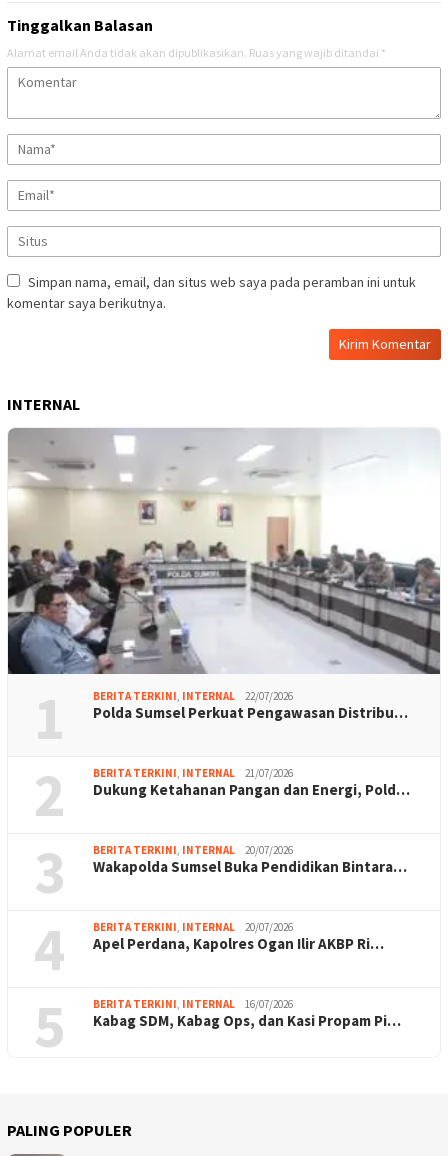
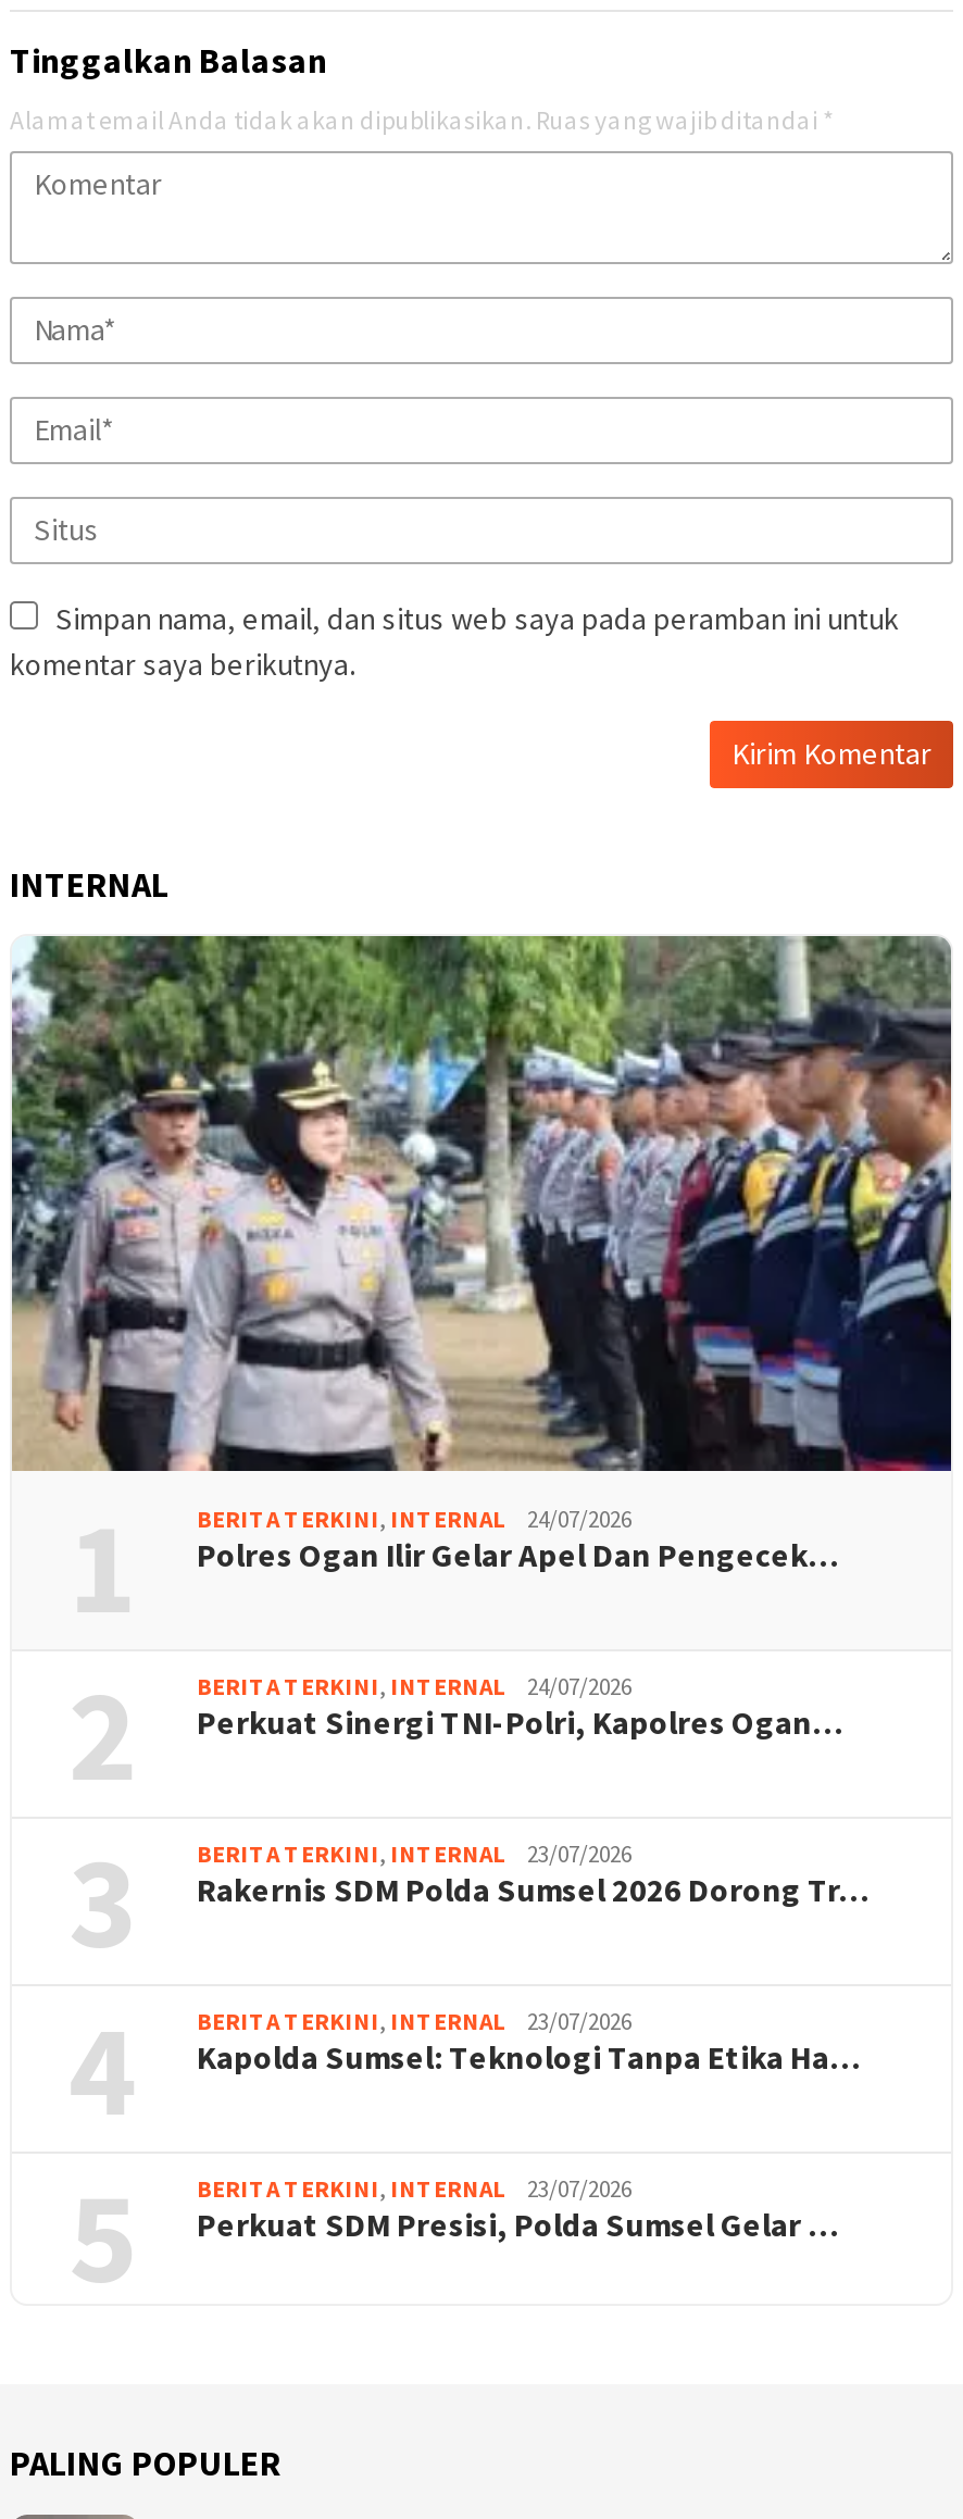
- [image]
- 22/07/2026
- Polda Sumsel Perkuat Pengawasan Distribu…
+ [image]
+ 24/07/2026
+ Polres Ogan Ilir Gelar Apel Dan Pengecek…

- 21/07/2026
- Dukung Ketahanan Pangan dan Energi, Pold…
+ 24/07/2026
+ Perkuat Sinergi TNI-Polri, Kapolres Ogan…

- 20/07/2026
- Wakapolda Sumsel Buka Pendidikan Bintara…
+ 23/07/2026
+ Rakernis SDM Polda Sumsel 2026 Dorong Tr…

- 20/07/2026
- Apel Perdana, Kapolres Ogan Ilir AKBP Ri…
+ 23/07/2026
+ Kapolda Sumsel: Teknologi Tanpa Etika Ha…

- 16/07/2026
- Kabag SDM, Kabag Ops, dan Kasi Propam Pi…
+ 23/07/2026
+ Perkuat SDM Presisi, Polda Sumsel Gelar …
